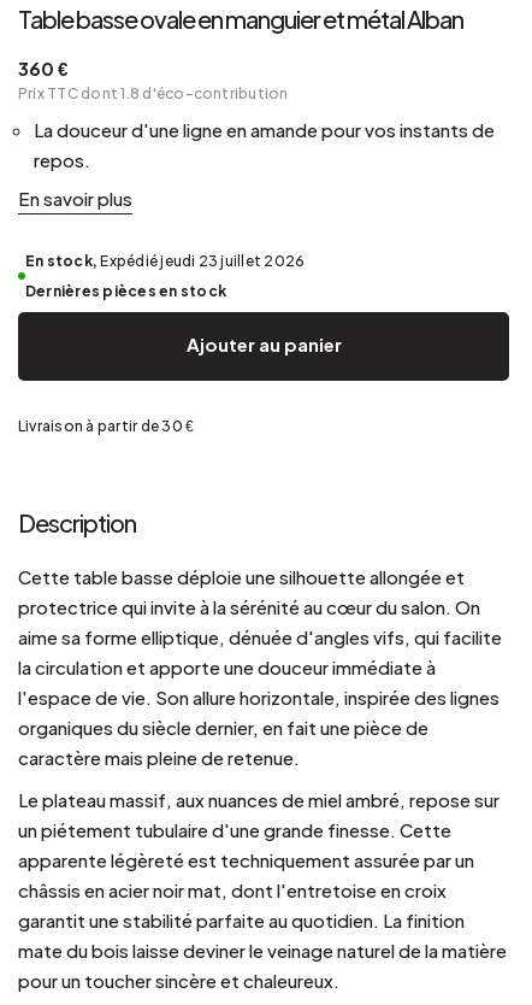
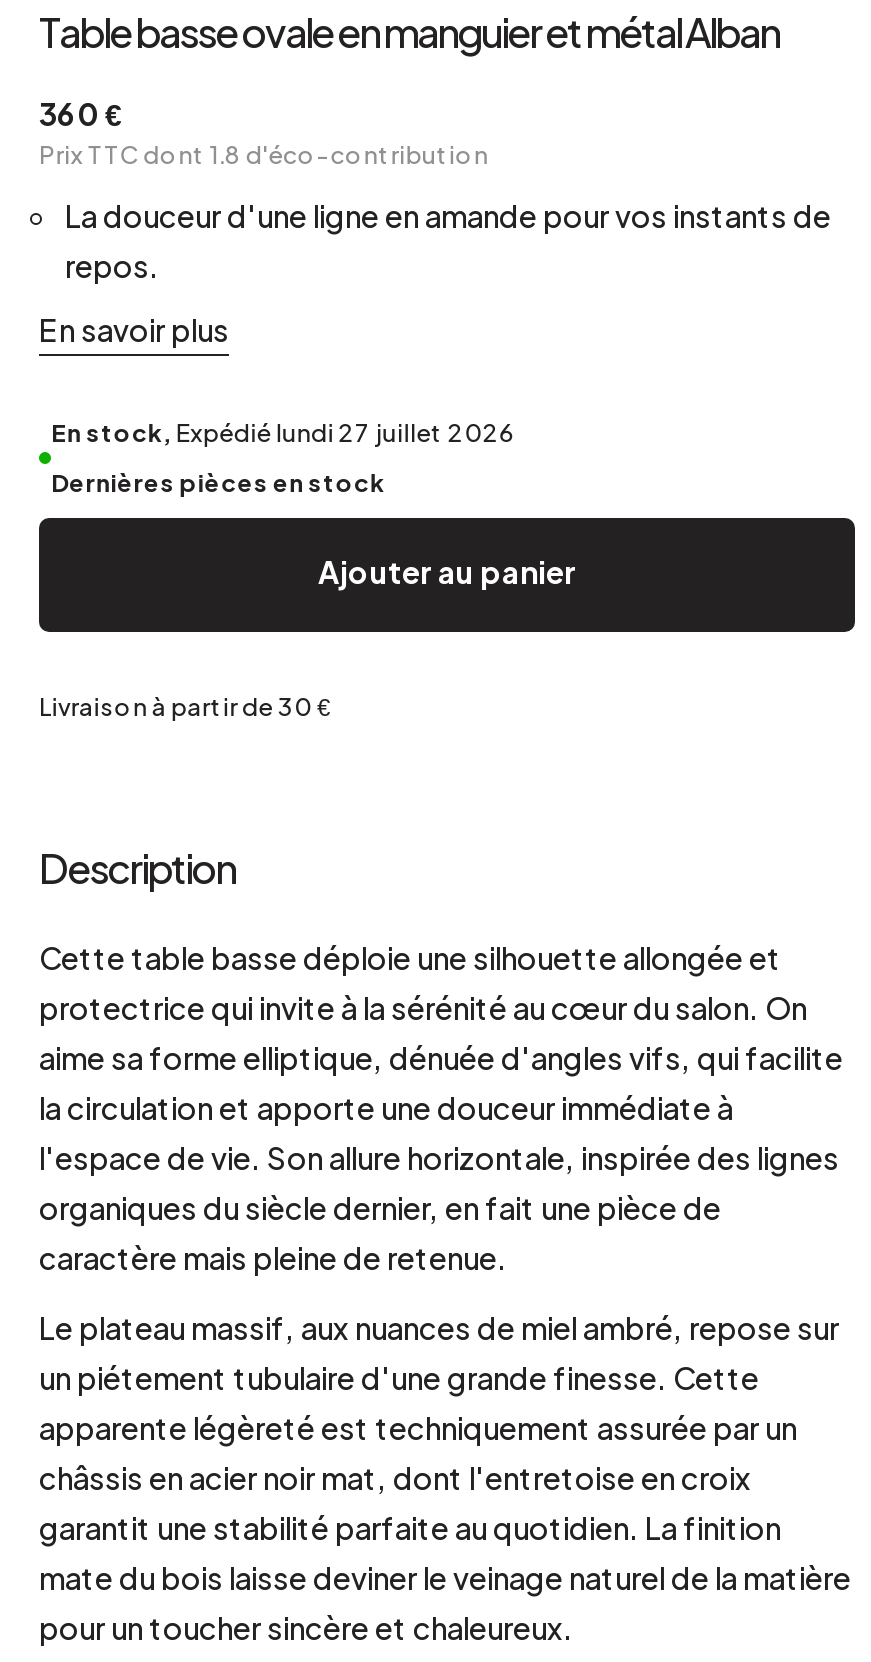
- En stock, Expédié jeudi 23 juillet 2026
+ En stock, Expédié lundi 27 juillet 2026
